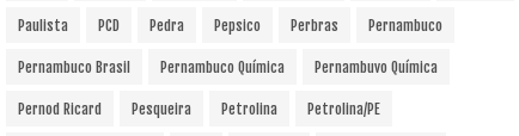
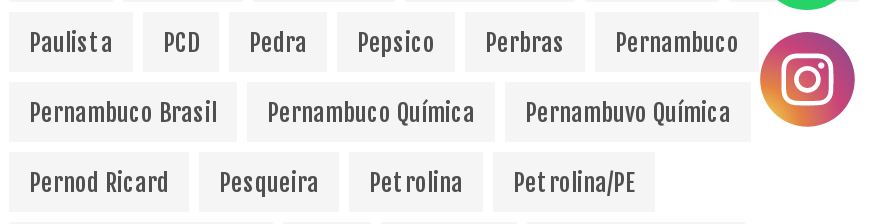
+ [image]
